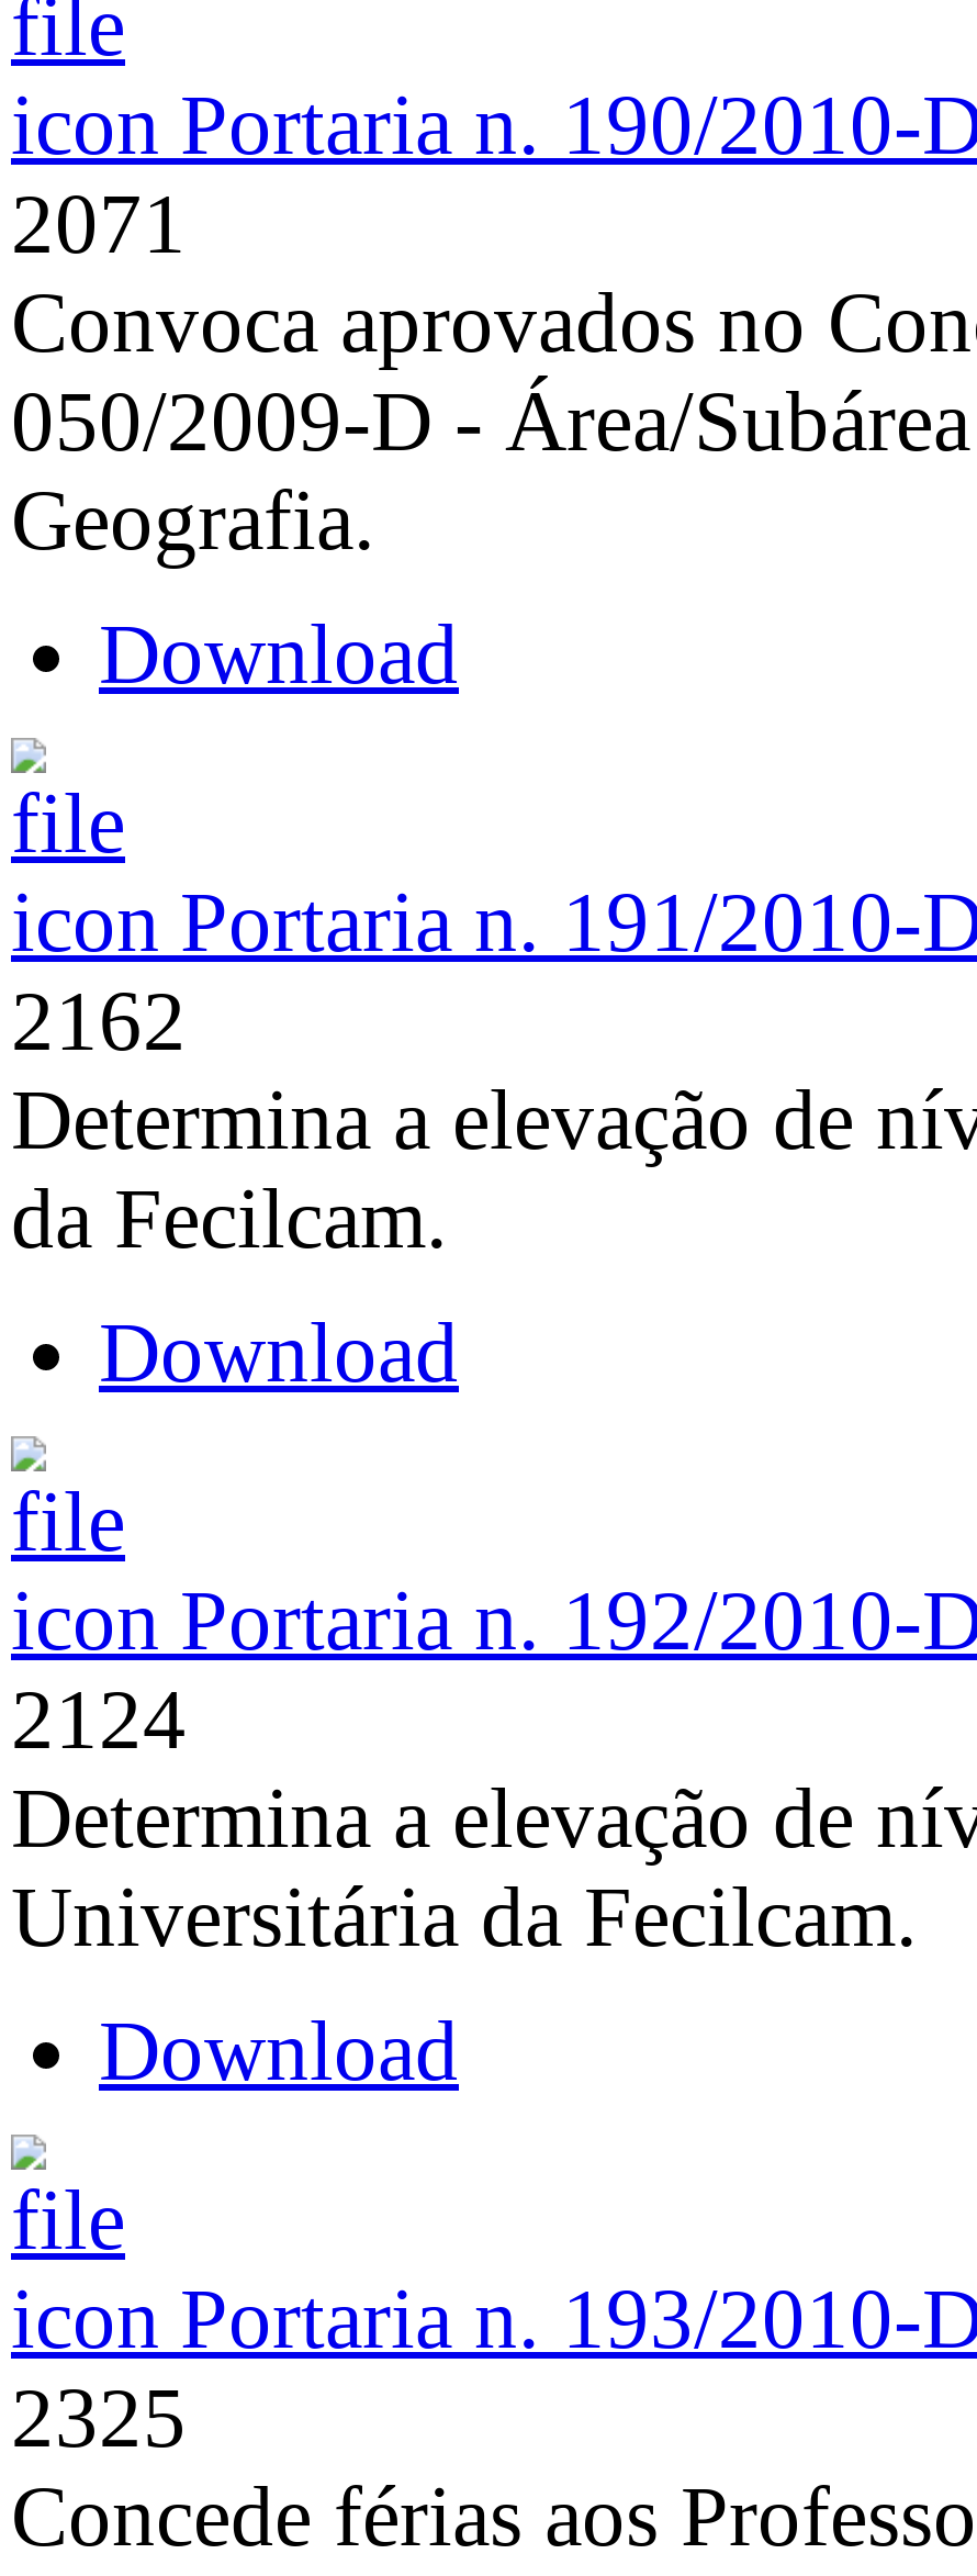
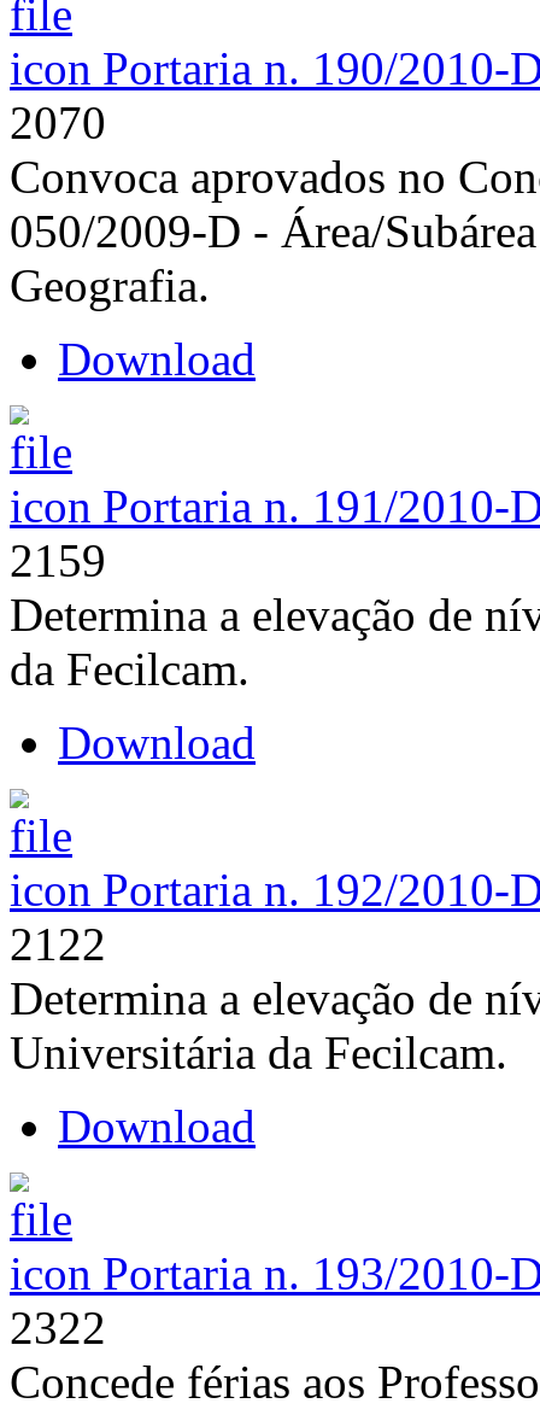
- 2071
+ 2070

- 2162
+ 2159

- 2124
+ 2122

- 2325
+ 2322
